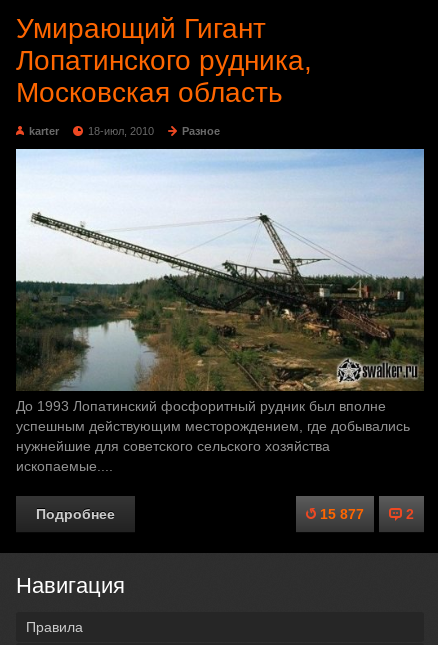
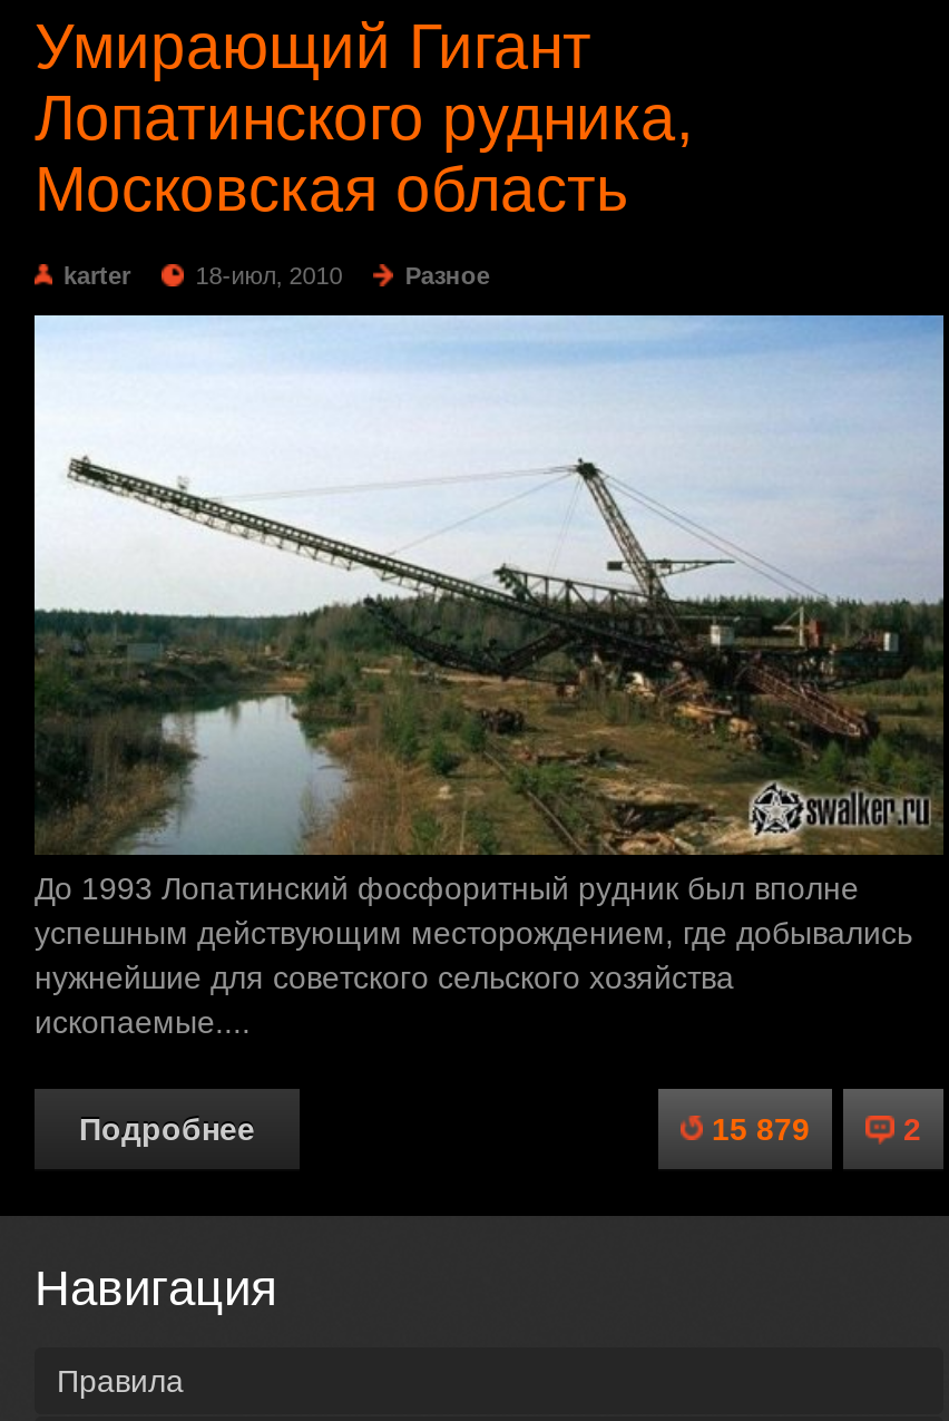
- 15 877
+ 15 879
